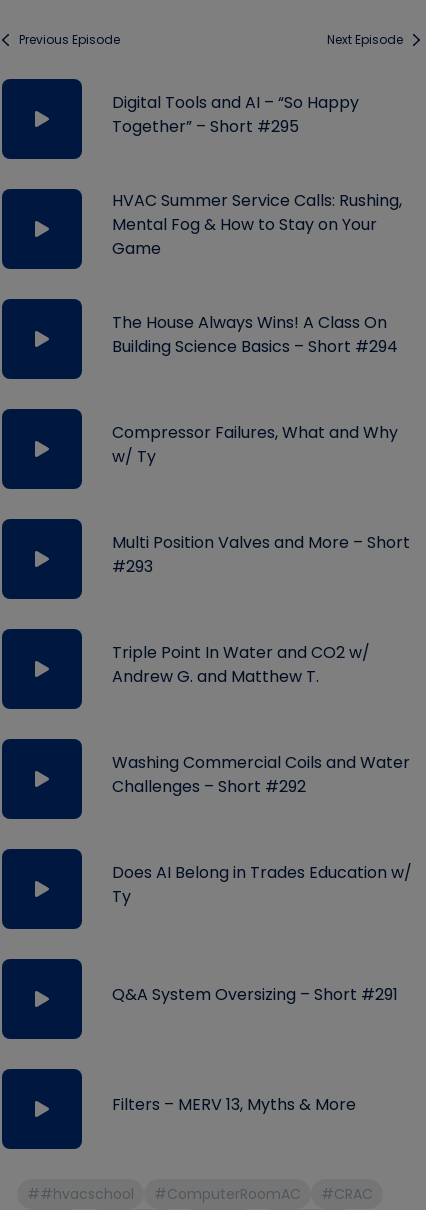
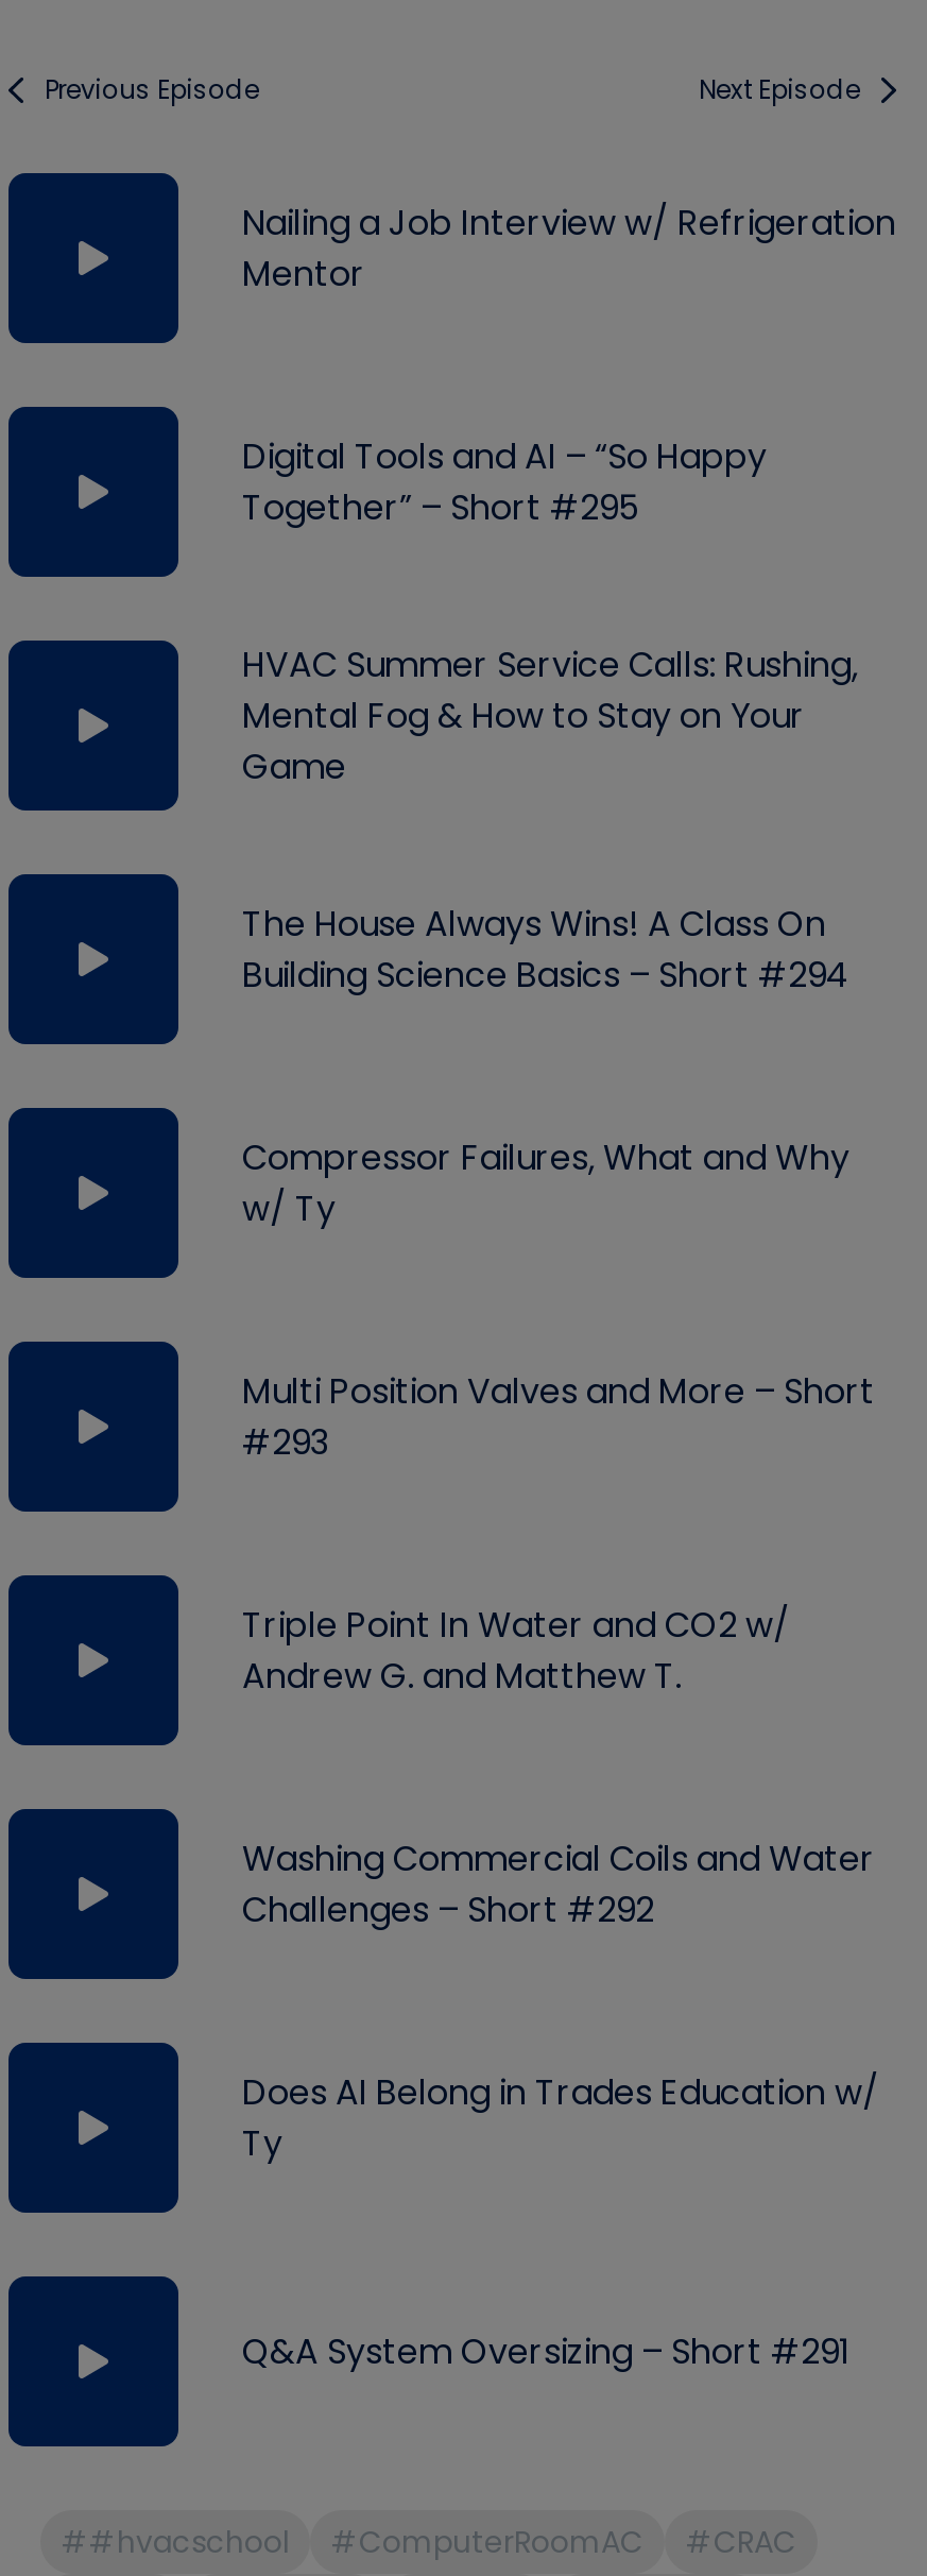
+ Nailing a Job Interview w/ Refrigeration
+ Mentor

moved down: Digital Tools and AI – “So Happy | Together” – Short #295 | HVAC Summer Service Calls: Rushing, | ... | Ty | Q&A System Oversizing – Short #291

- Filters – MERV 13, Myths & More
